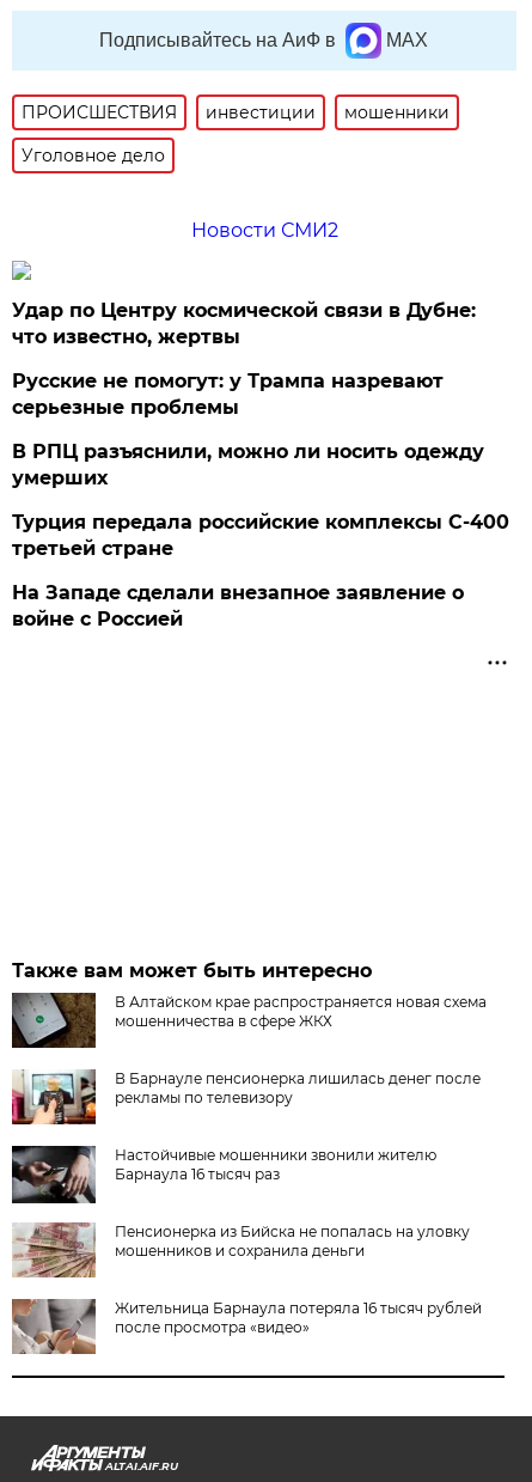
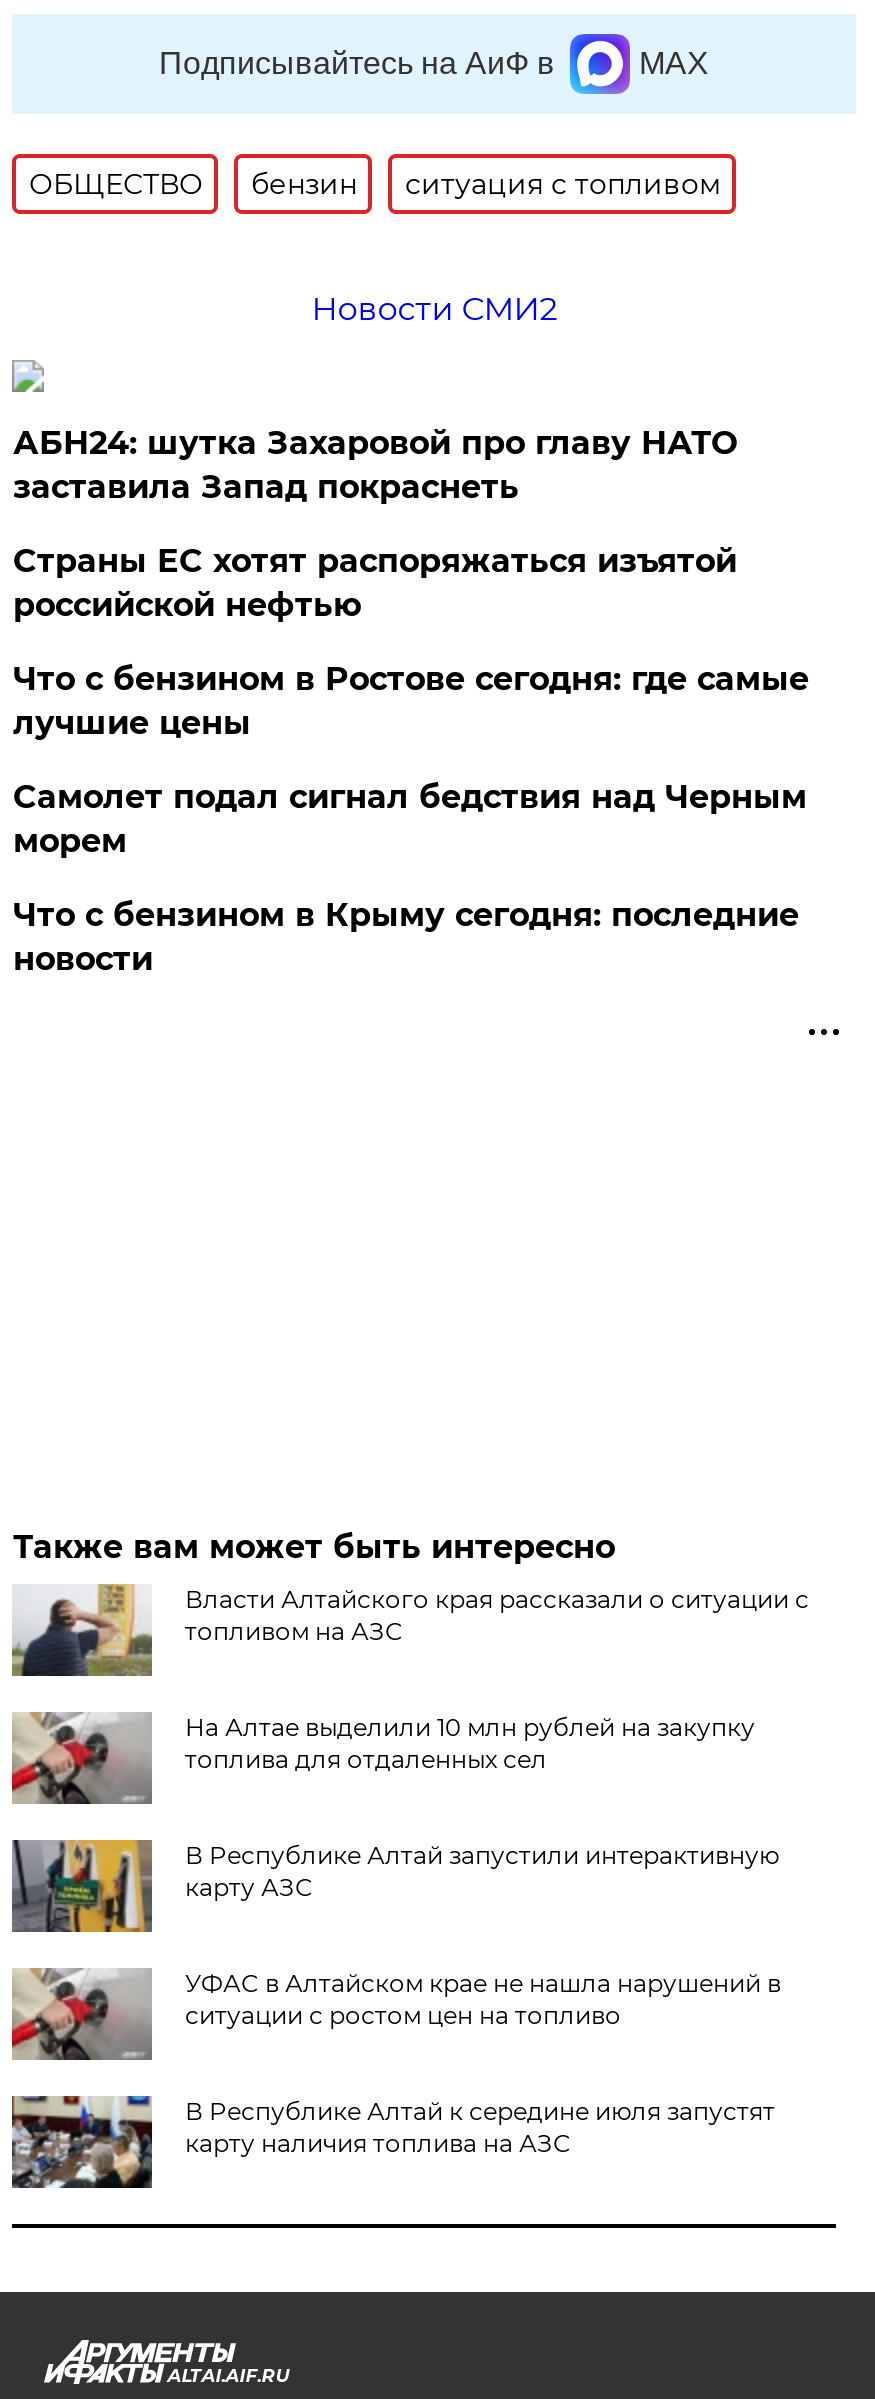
- ПРОИСШЕСТВИЯ
- инвестиции
- мошенники
- Уголовное дело
+ ОБЩЕСТВО
+ бензин
+ ситуация с топливом

- Удар по Центру космической связи в Дубне:
- что известно, жертвы
+ АБН24: шутка Захаровой про главу НАТО
+ заставила Запад покраснеть

- Русские не помогут: у Трампа назревают
- серьезные проблемы
+ Страны ЕС хотят распоряжаться изъятой
+ российской нефтью

- В РПЦ разъяснили, можно ли носить одежду
- умерших
+ Что с бензином в Ростове сегодня: где самые
+ лучшие цены

- Турция передала российские комплексы С-400
- третьей стране
+ Самолет подал сигнал бедствия над Черным
+ морем

- На Западе сделали внезапное заявление о
- войне с Россией
+ Что с бензином в Крыму сегодня: последние
+ новости

- [image]
- В Алтайском крае распространяется новая схема
- мошенничества в сфере ЖКХ
+ [image]
+ Власти Алтайского края рассказали о ситуации с
+ топливом на АЗС

- [image]
- В Барнауле пенсионерка лишилась денег после
- рекламы по телевизору
+ [image]
+ На Алтае выделили 10 млн рублей на закупку
+ топлива для отдаленных сел

- [image]
- Настойчивые мошенники звонили жителю
- Барнаула 16 тысяч раз
+ [image]
+ В Республике Алтай запустили интерактивную
+ карту АЗС

- [image]
- Пенсионерка из Бийска не попалась на уловку
- мошенников и сохранила деньги
+ [image]
+ УФАС в Алтайском крае не нашла нарушений в
+ ситуации с ростом цен на топливо

- [image]
- Жительница Барнаула потеряла 16 тысяч рублей
- после просмотра «видео»
+ [image]
+ В Республике Алтай к середине июля запустят
+ карту наличия топлива на АЗС
